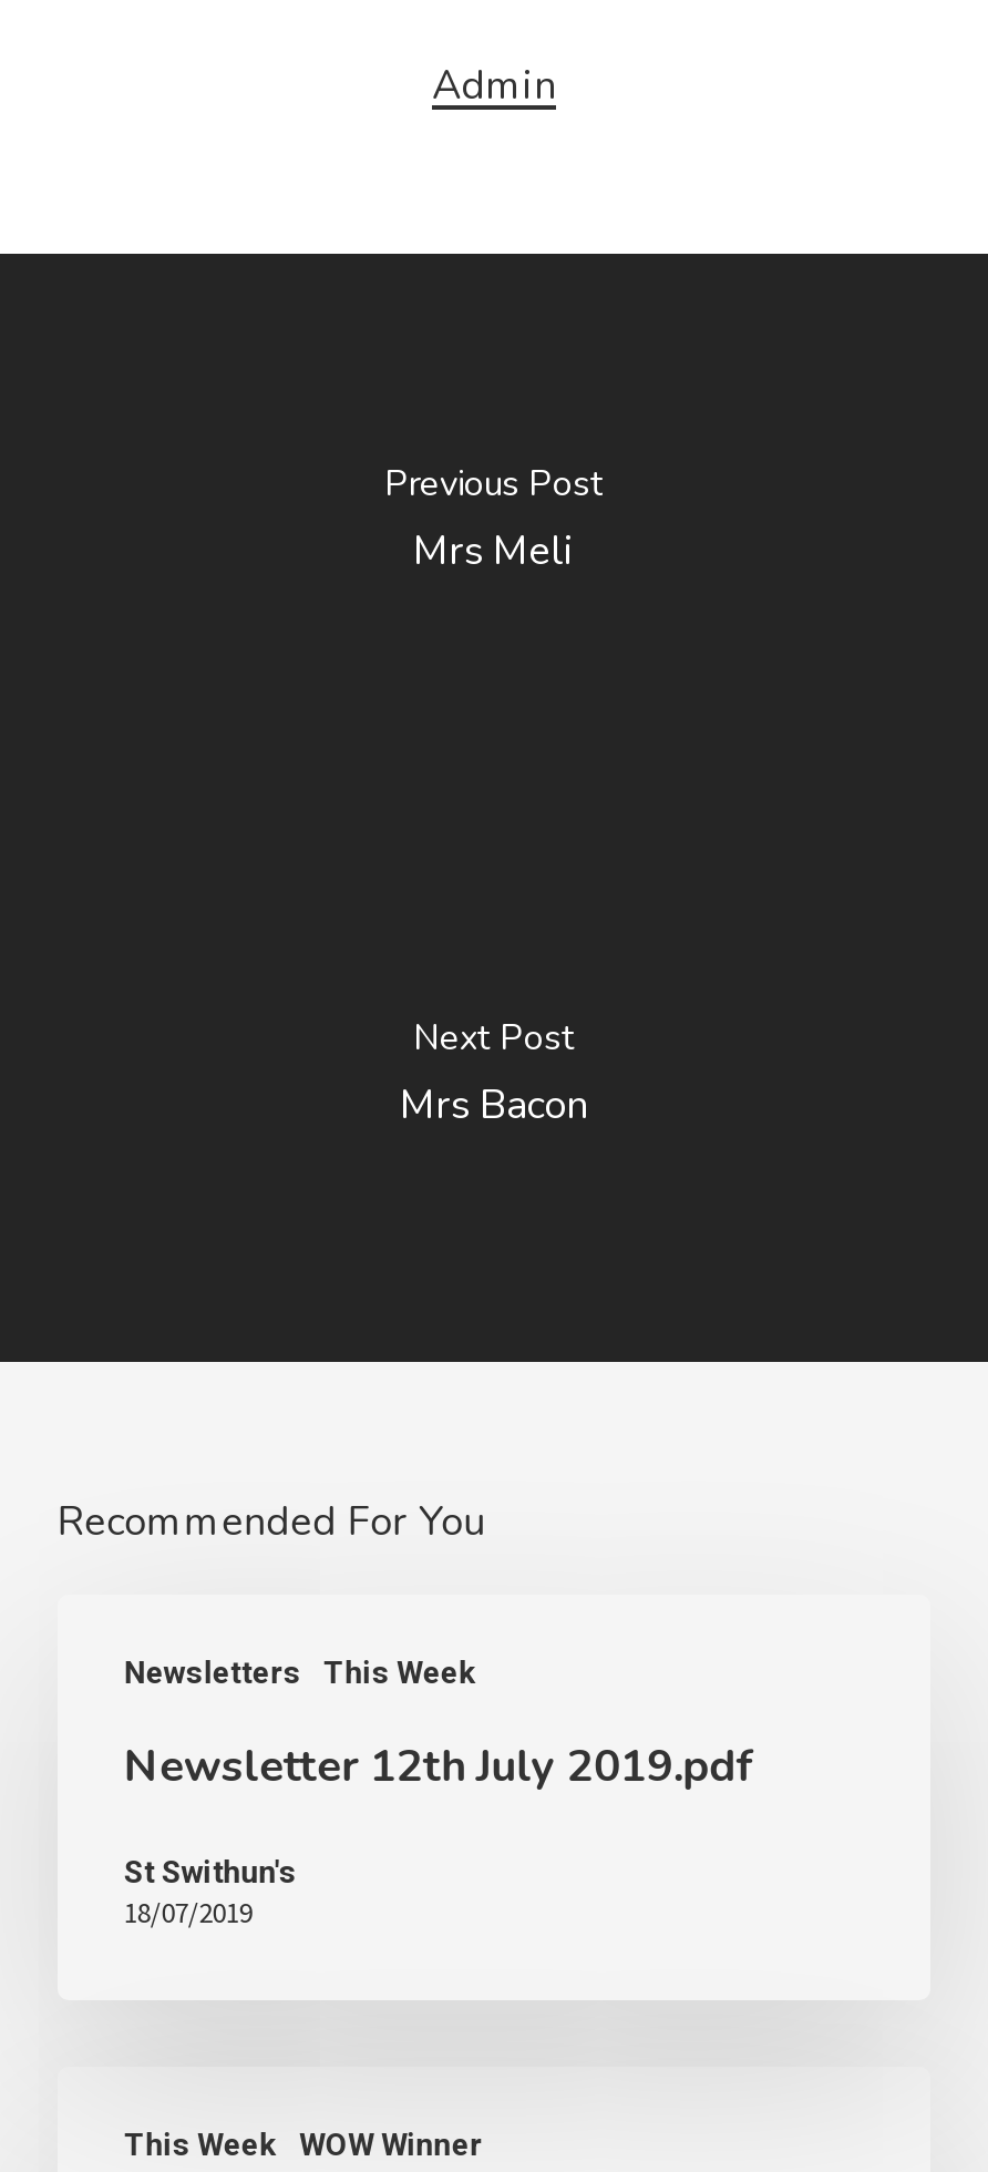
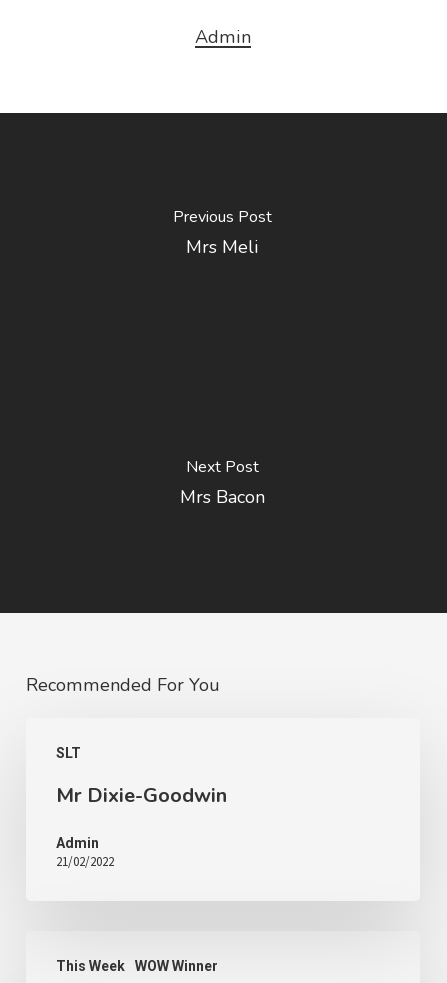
- Newsletters
- This Week
+ SLT

- Newsletter 12th July 2019.pdf
+ Mr Dixie-Goodwin

- St Swithun's
- 18/07/2019
+ Admin
+ 21/02/2022
